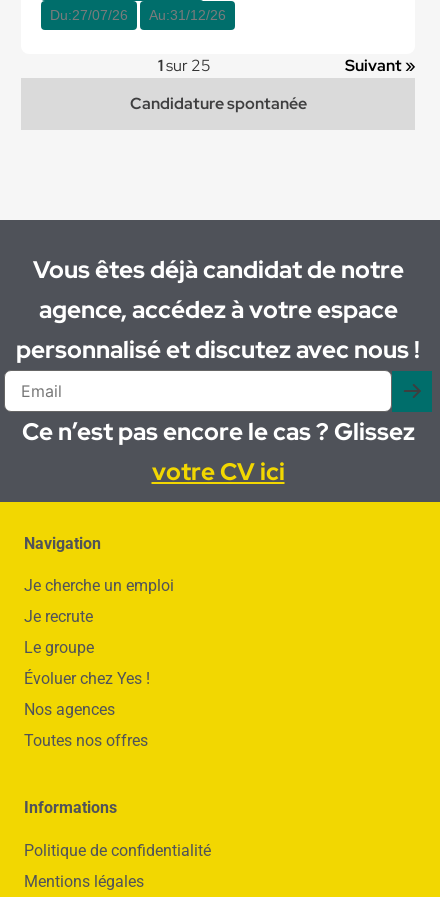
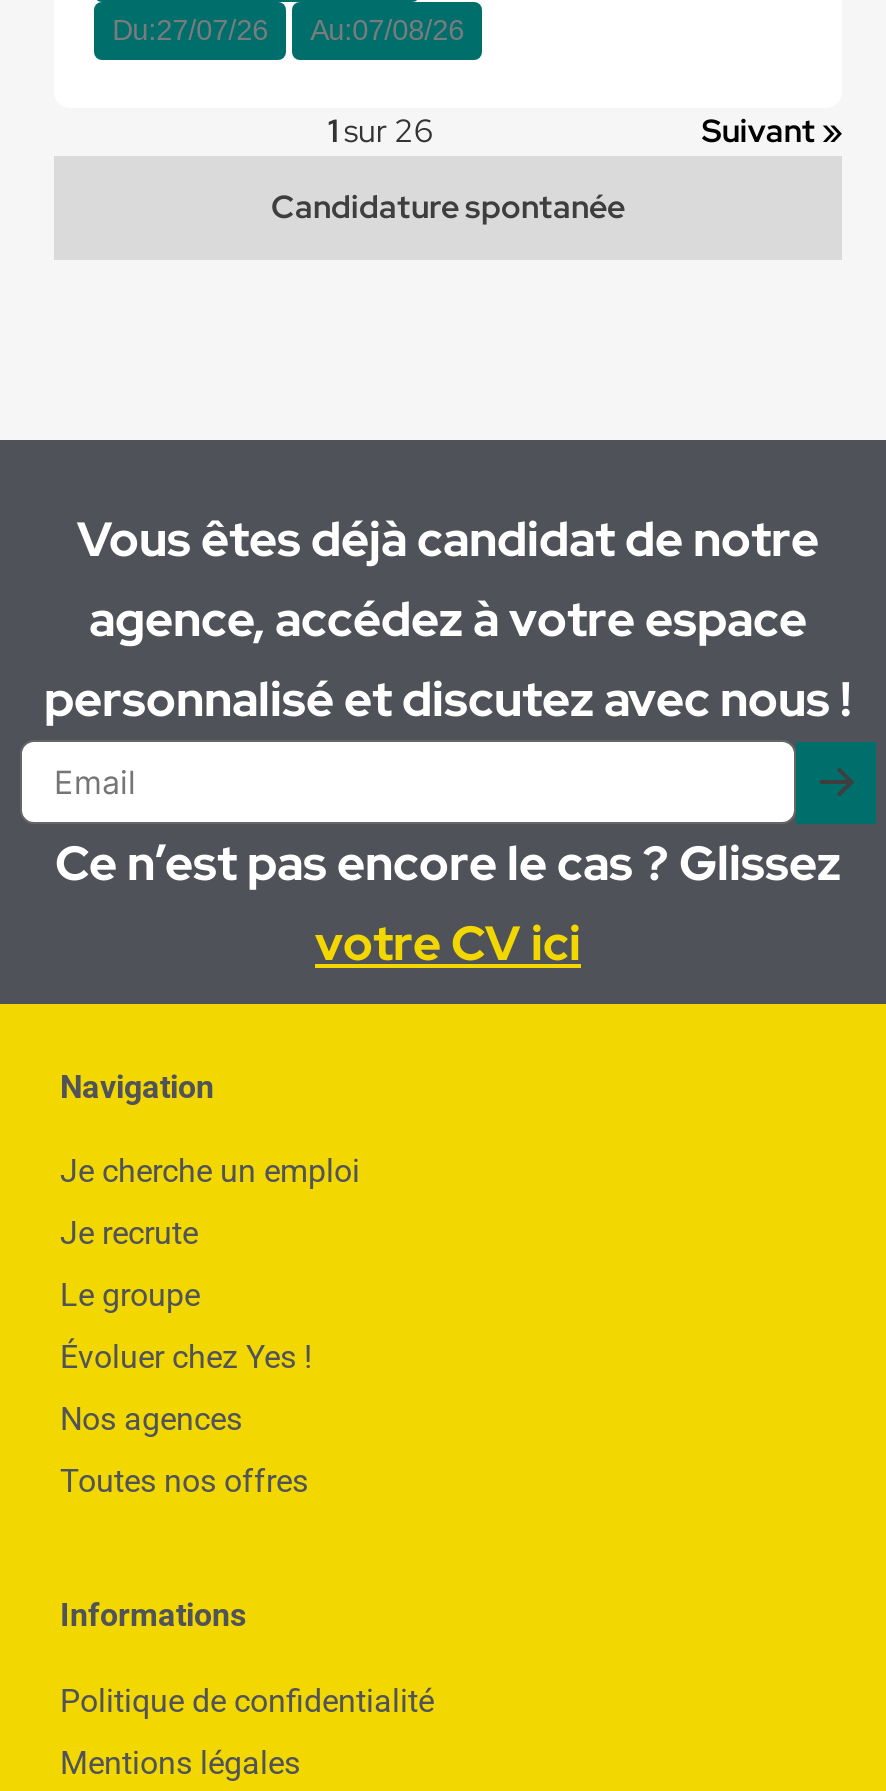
- Du:27/07/26 Au:31/12/26
+ Du:27/07/26 Au:07/08/26

- 1 sur 25
+ 1 sur 26
